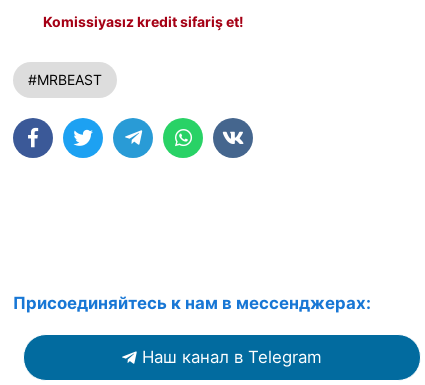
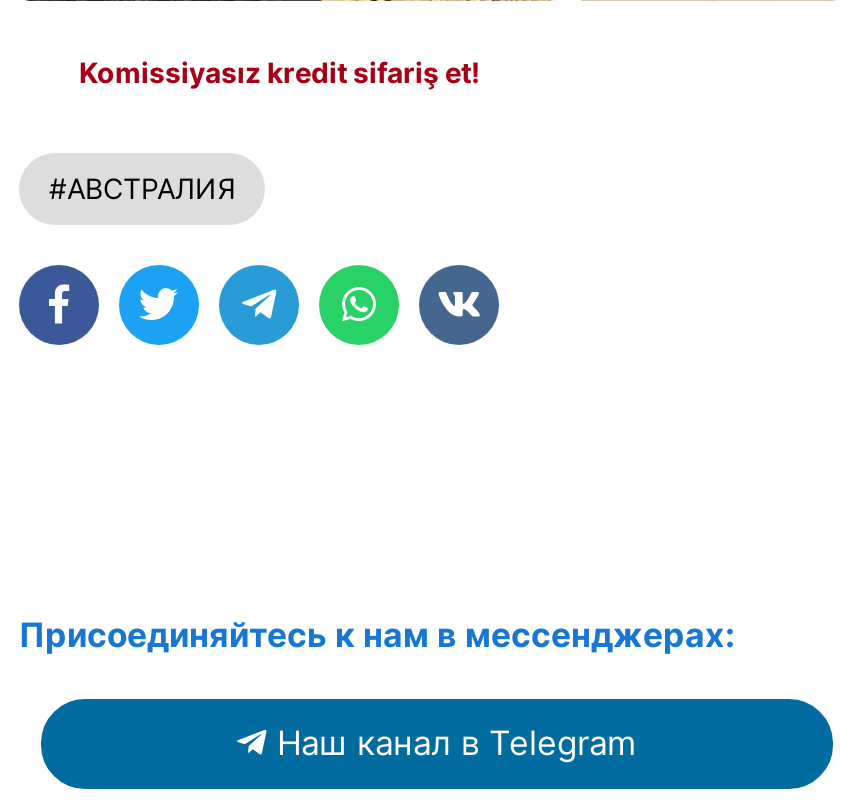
- #MRBEAST
+ #АВСТРАЛИЯ
